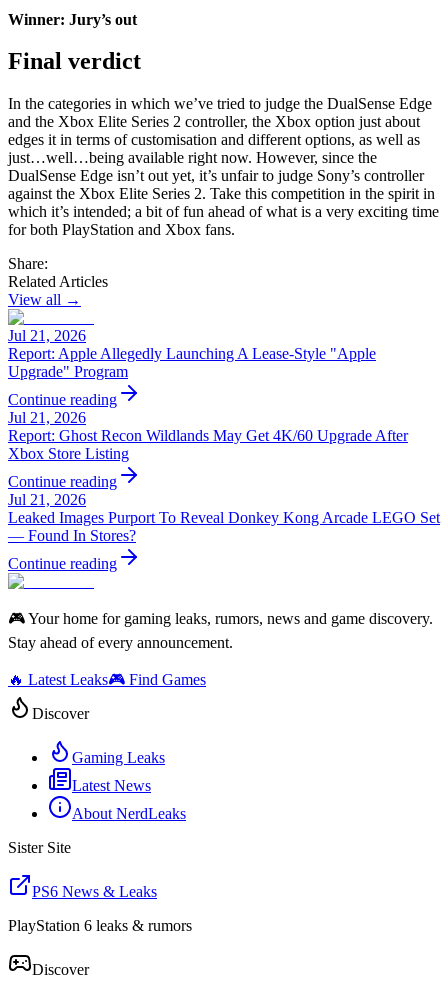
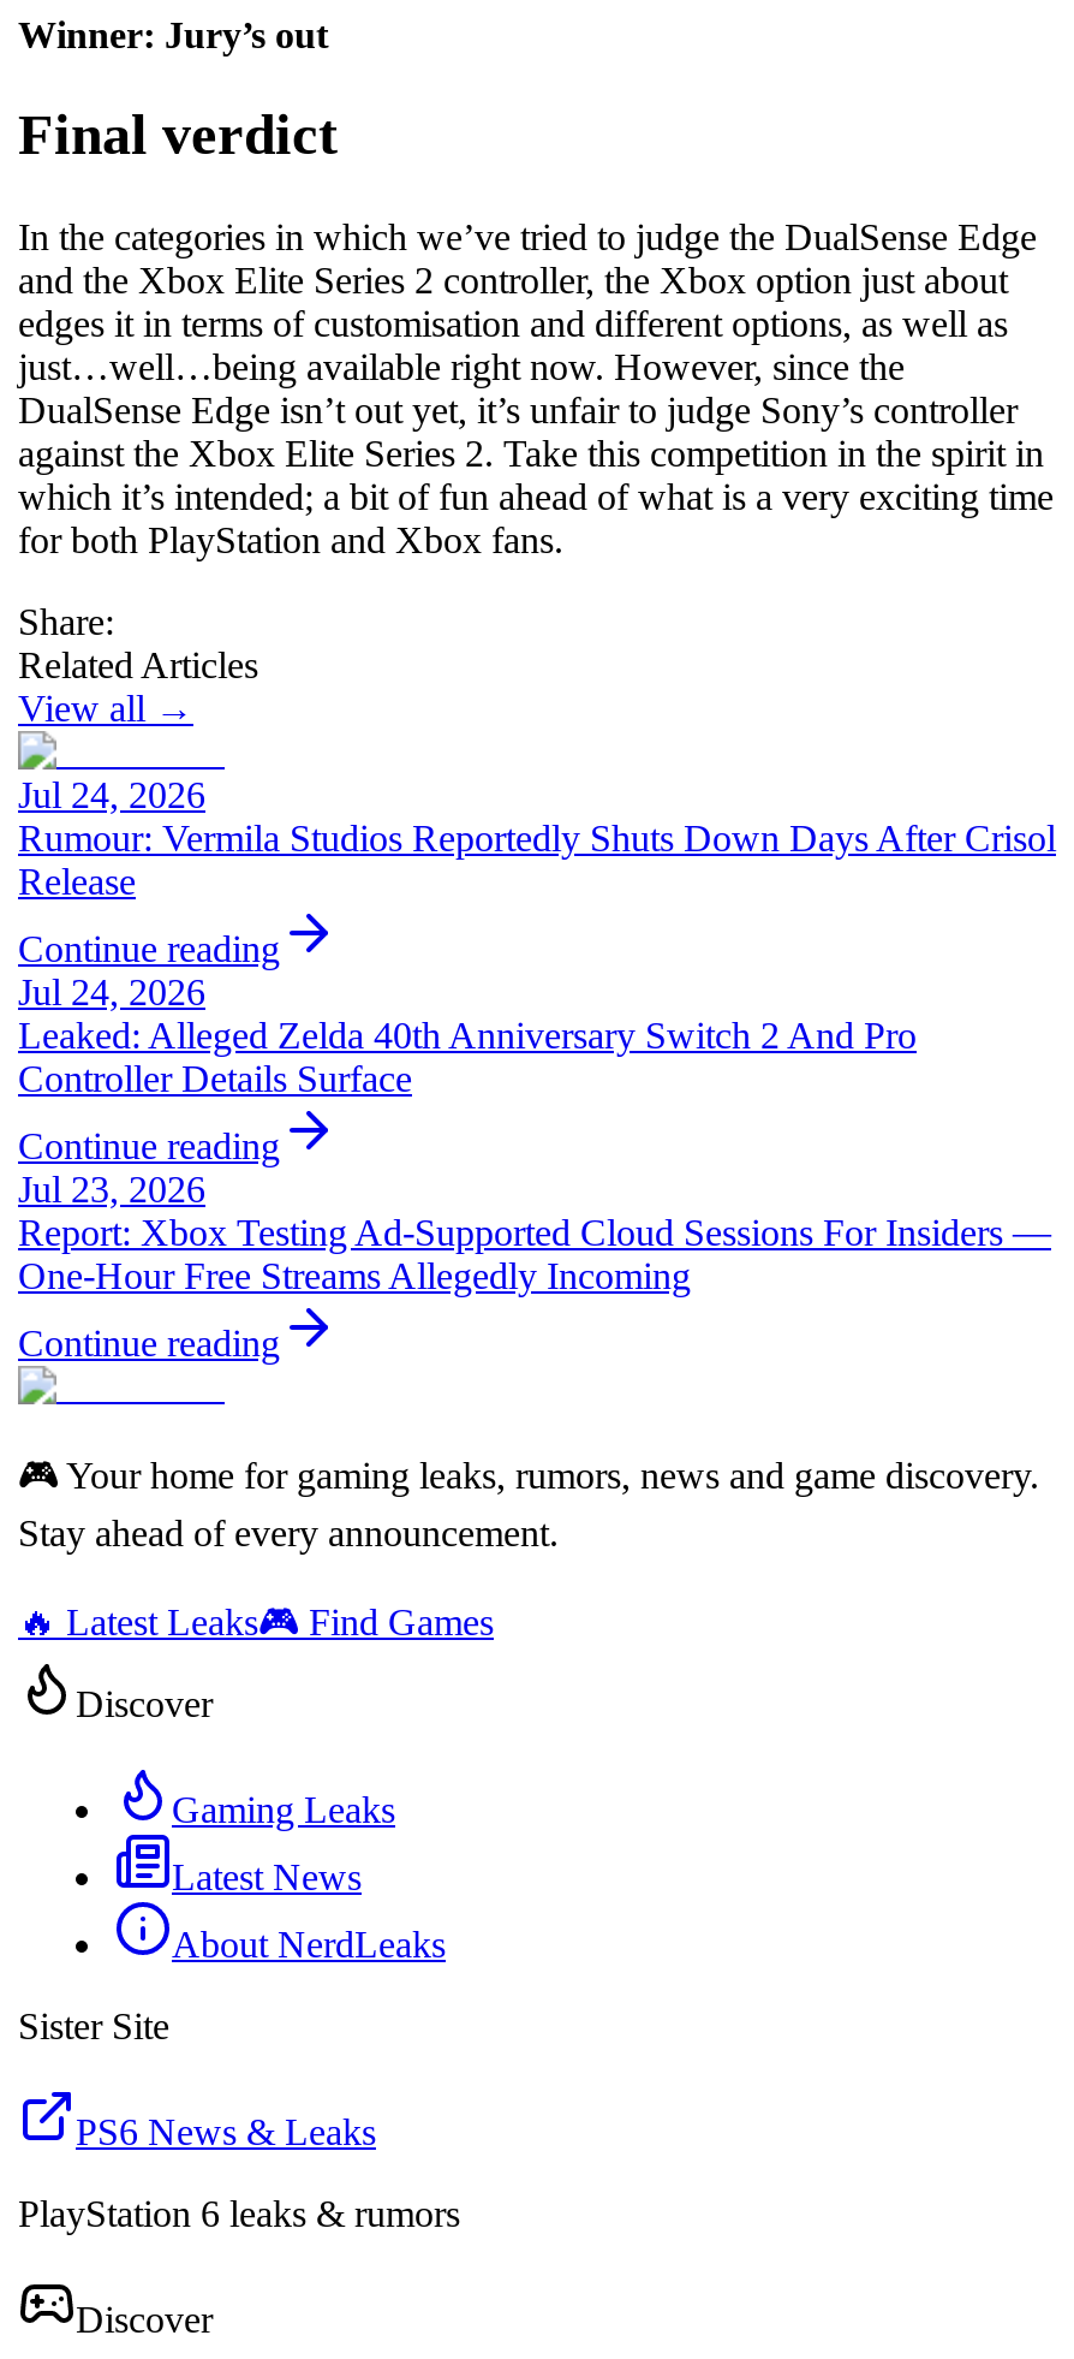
- Jul 21, 2026
- Report: Apple Allegedly Launching A Lease-Style "Apple
- Upgrade" Program
+ Jul 24, 2026
+ Rumour: Vermila Studios Reportedly Shuts Down Days After Crisol
+ Release

- Jul 21, 2026
- Report: Ghost Recon Wildlands May Get 4K/60 Upgrade After
- Xbox Store Listing
+ Jul 24, 2026
+ Leaked: Alleged Zelda 40th Anniversary Switch 2 And Pro
+ Controller Details Surface

- Jul 21, 2026
- Leaked Images Purport To Reveal Donkey Kong Arcade LEGO Set
- — Found In Stores?
+ Jul 23, 2026
+ Report: Xbox Testing Ad-Supported Cloud Sessions For Insiders —
+ One-Hour Free Streams Allegedly Incoming
